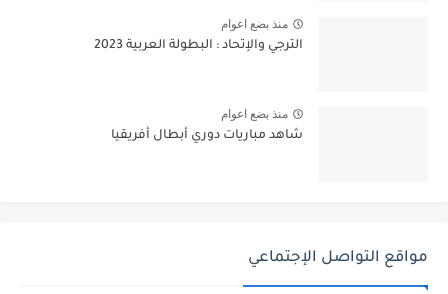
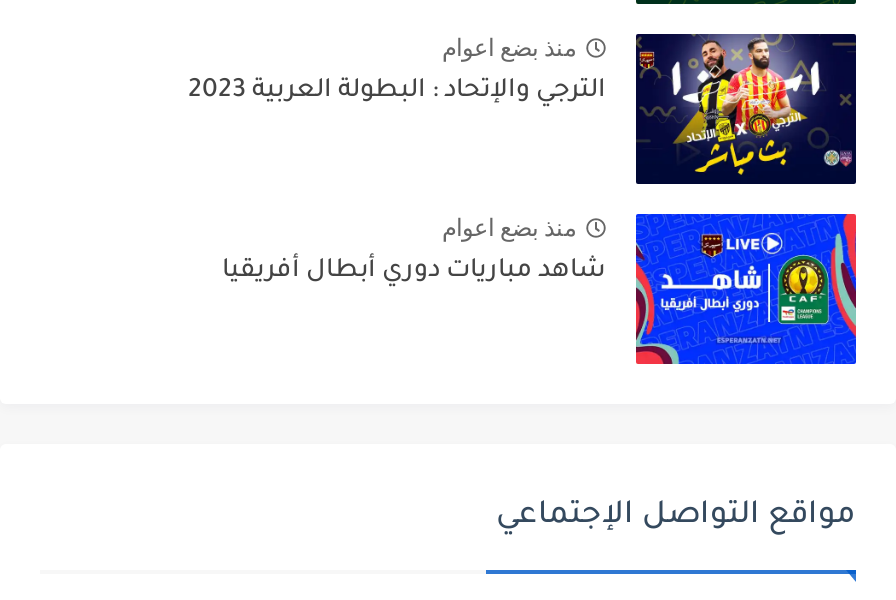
+ [image]

+ [image]
